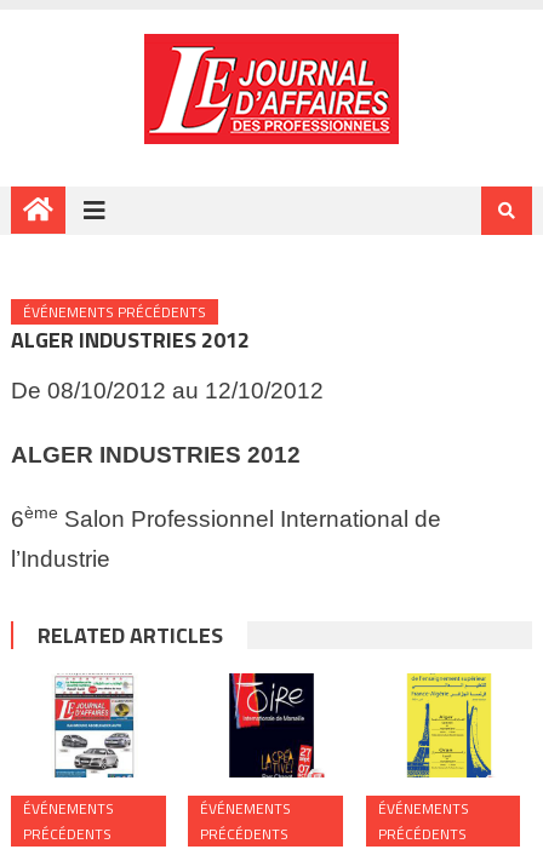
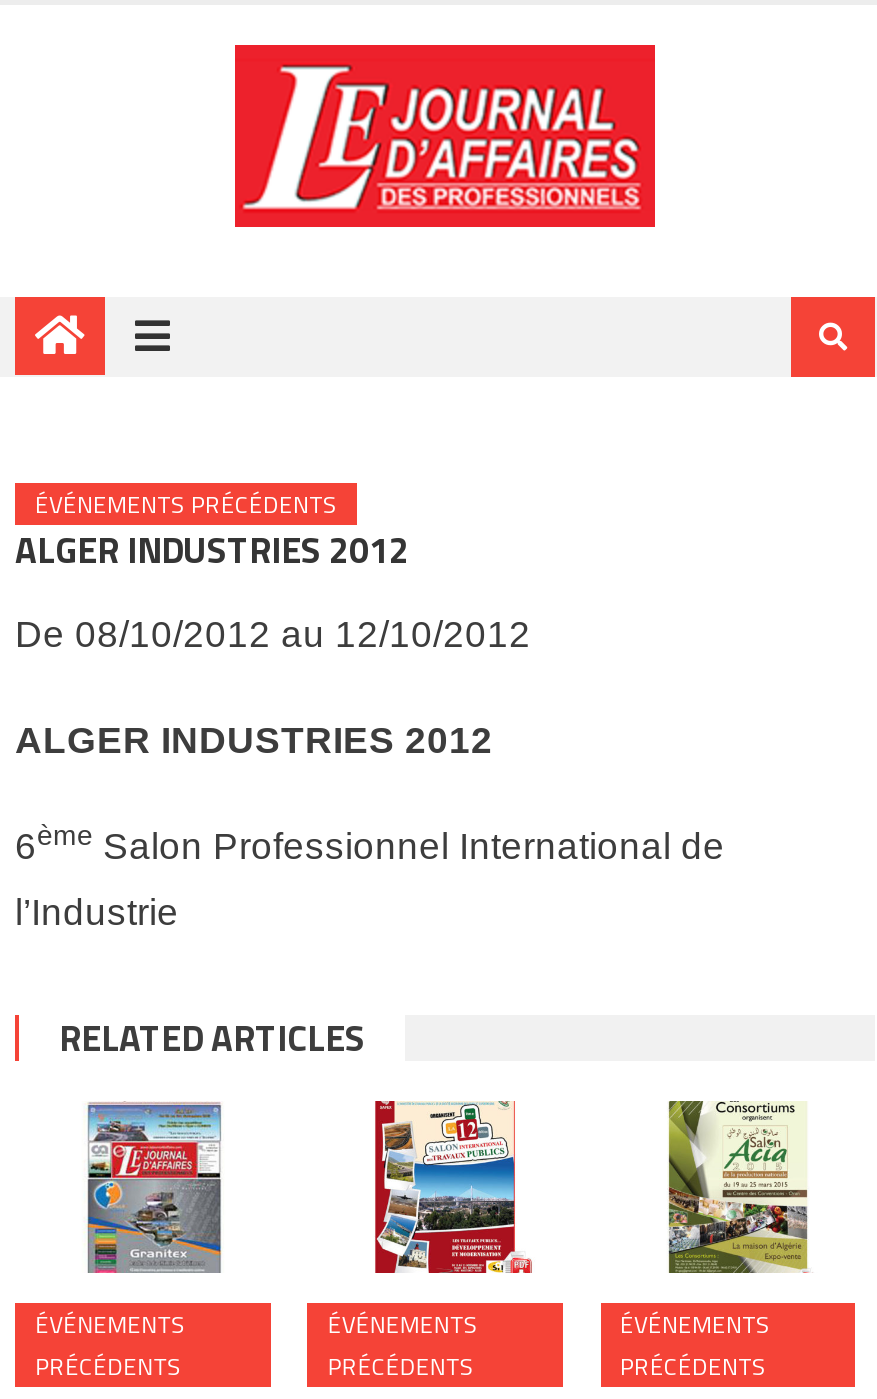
- [image]
+ [image]

- [image]
+ [image]

- [image]
+ [image]
